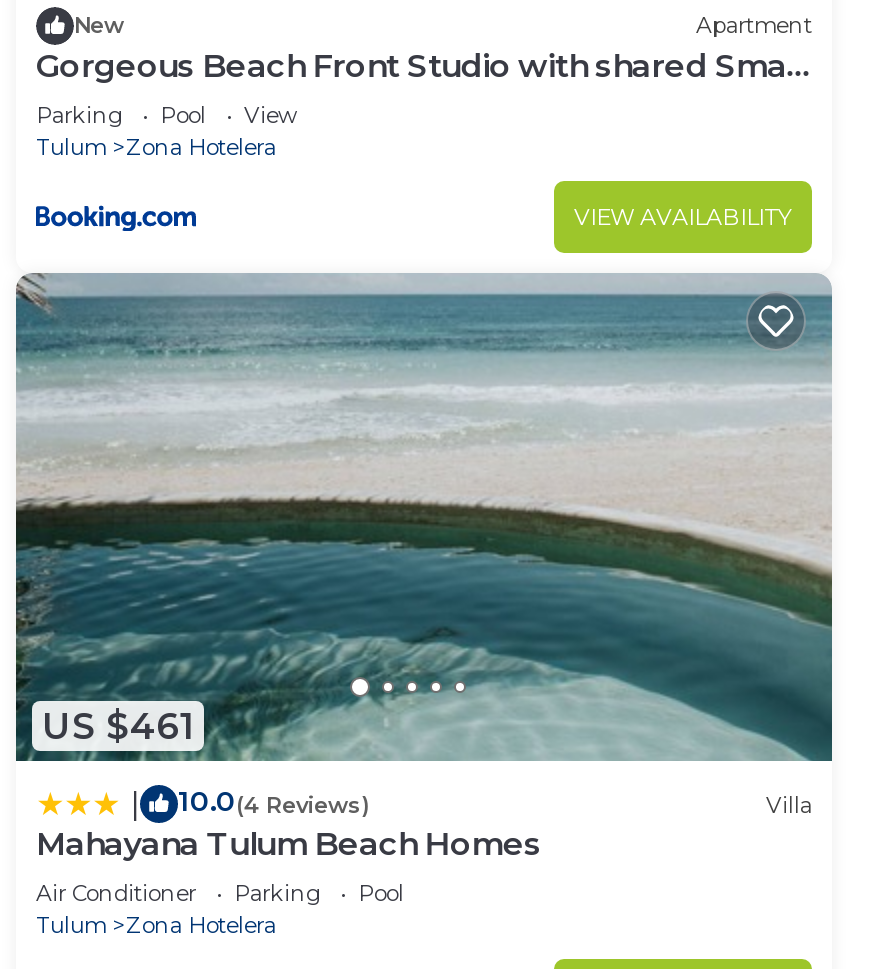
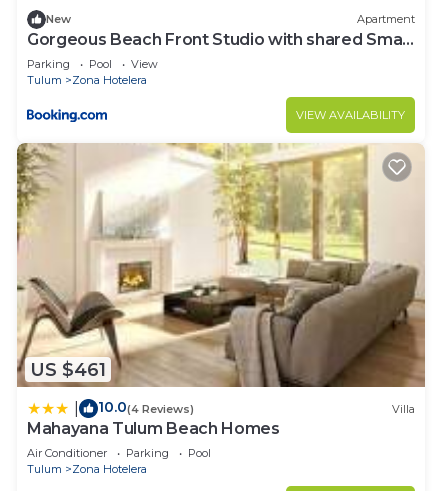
- [image]
+ [image]
